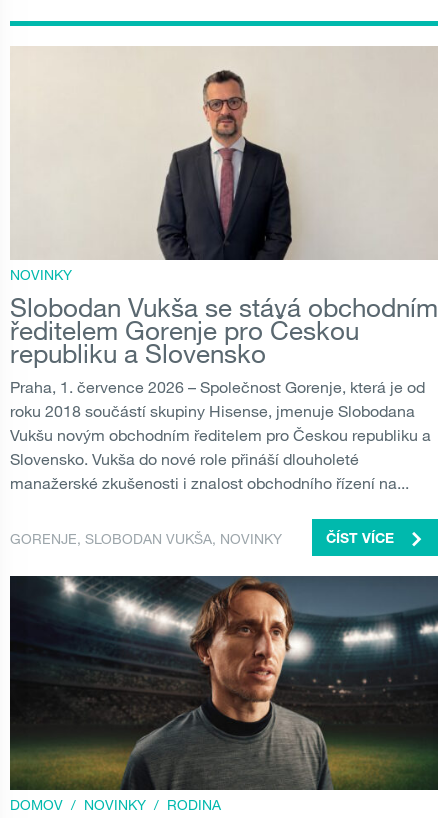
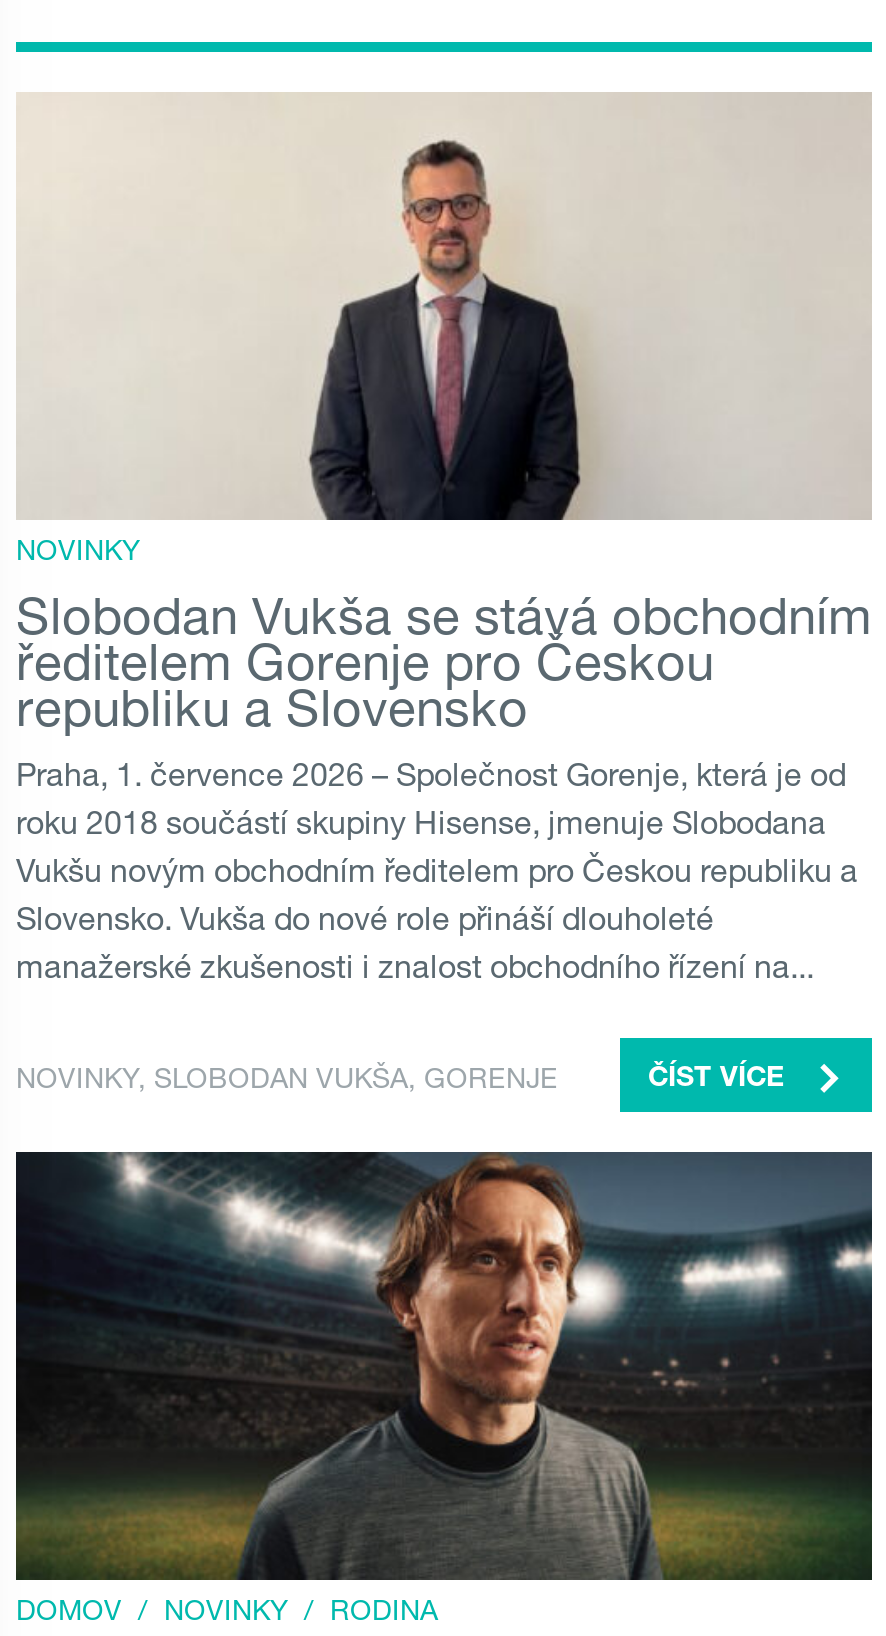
- GORENJE, SLOBODAN VUKŠA, NOVINKY
+ NOVINKY, SLOBODAN VUKŠA, GORENJE
